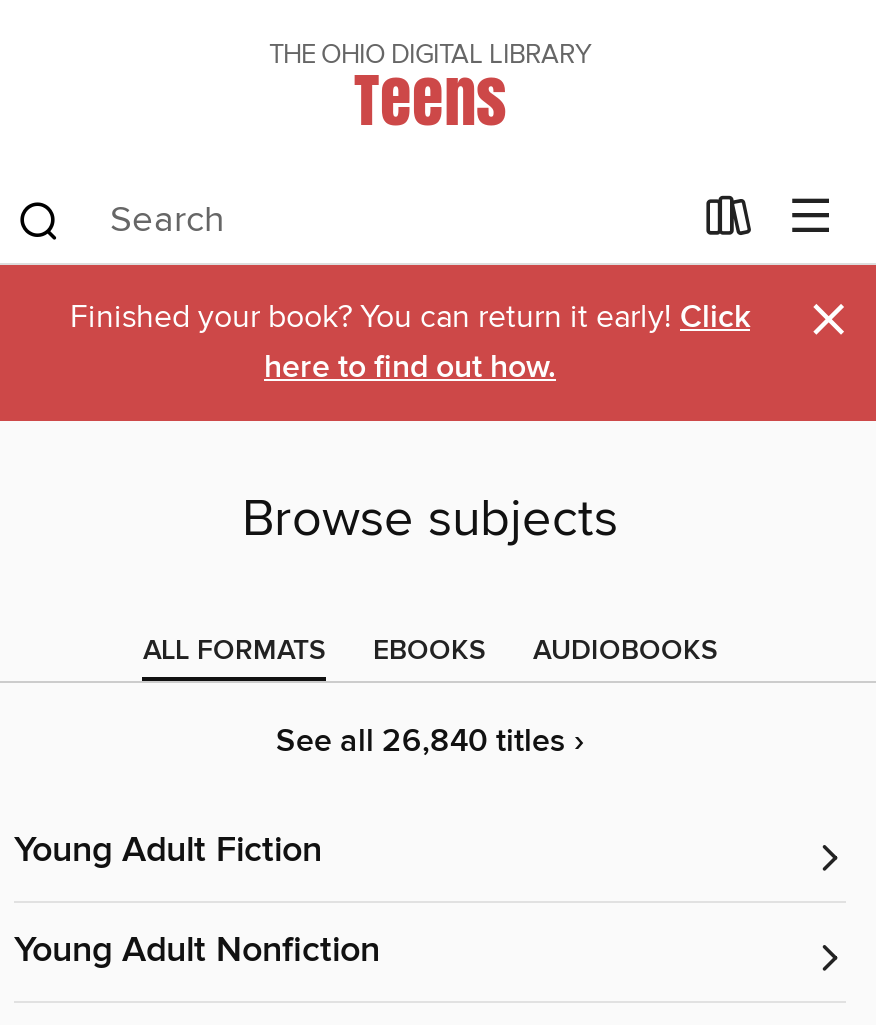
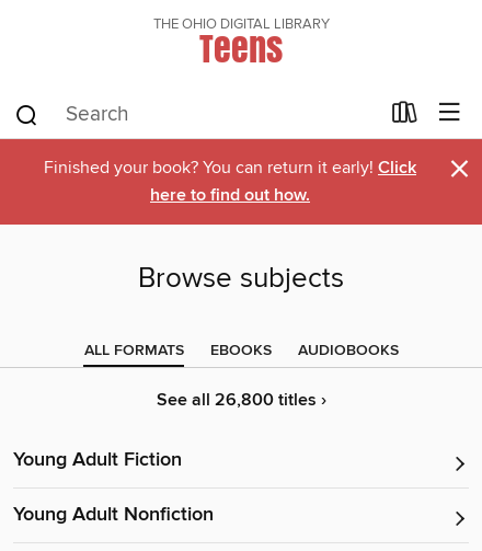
- See all 26,840 titles ›
+ See all 26,800 titles ›
